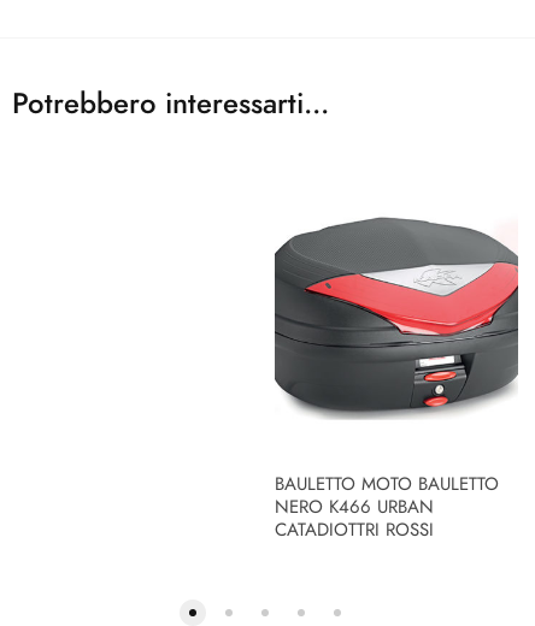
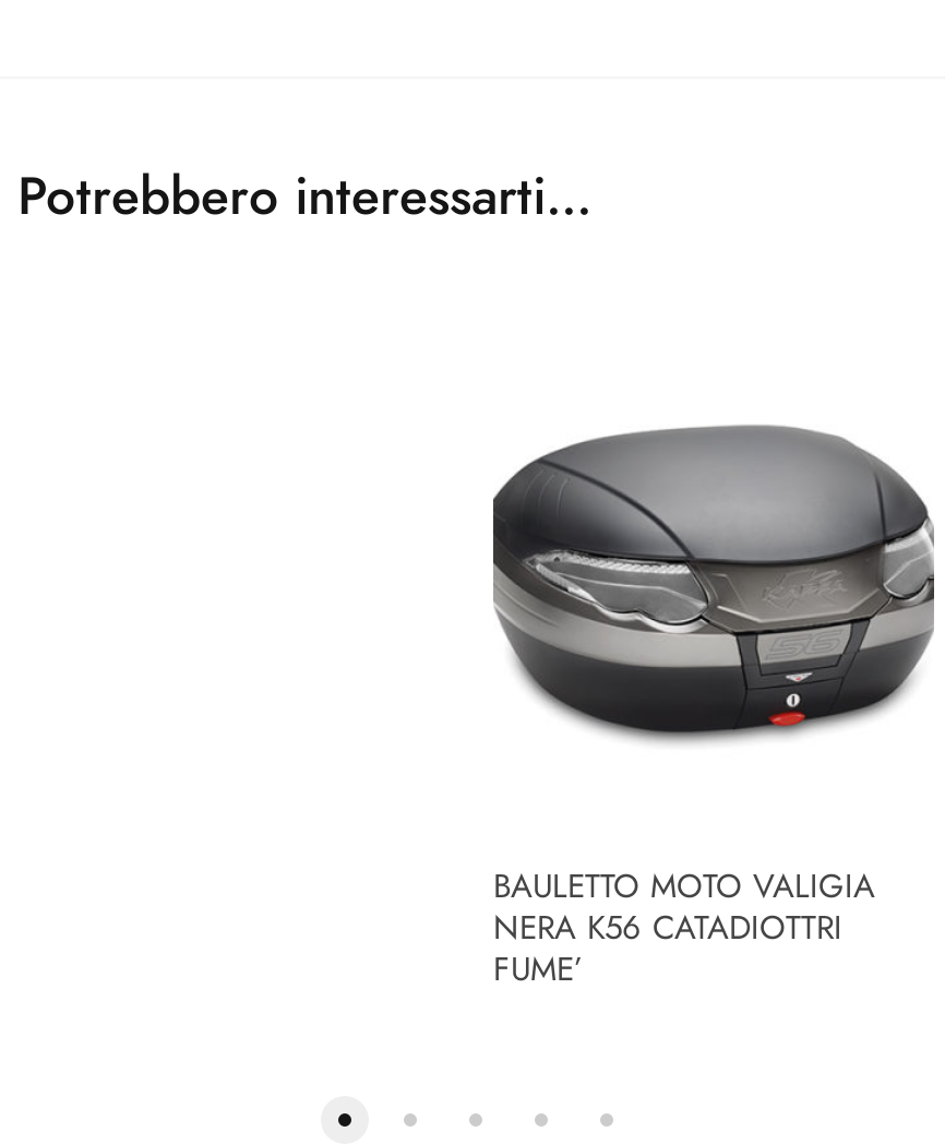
- [image]
+ [image]

- BAULETTO MOTO BAULETTO
- NERO K466 URBAN
- CATADIOTTRI ROSSI
+ BAULETTO MOTO VALIGIA
+ NERA K56 CATADIOTTRI
+ FUME’
